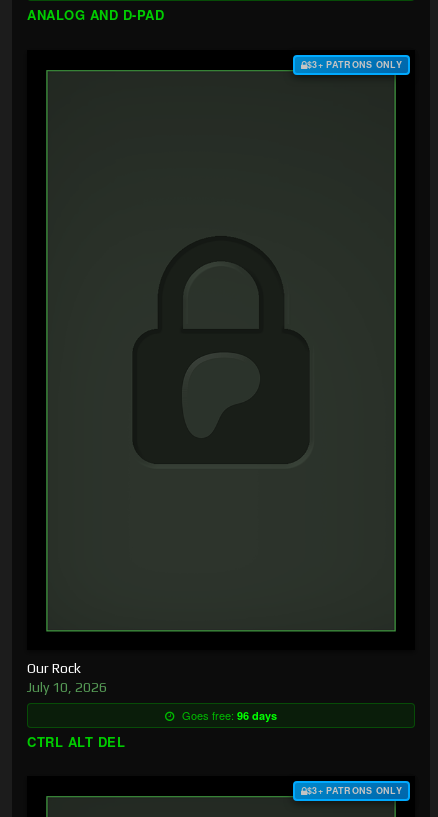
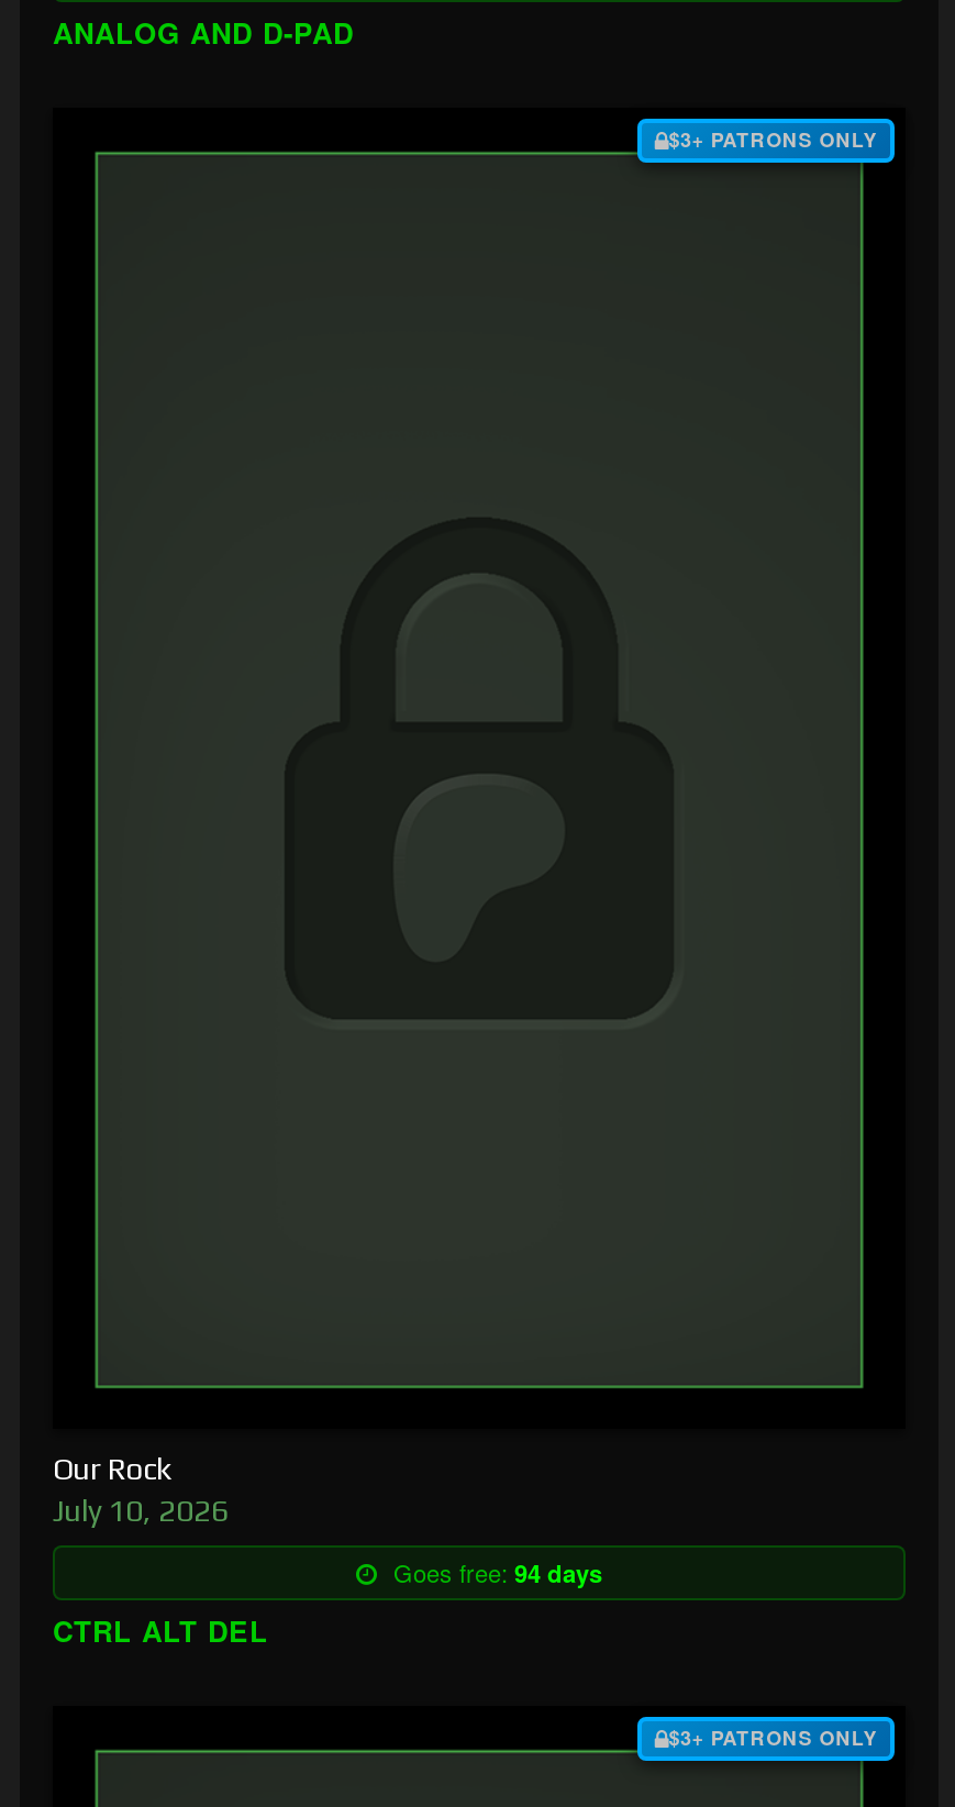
- Goes free: 96 days
+ Goes free: 94 days
